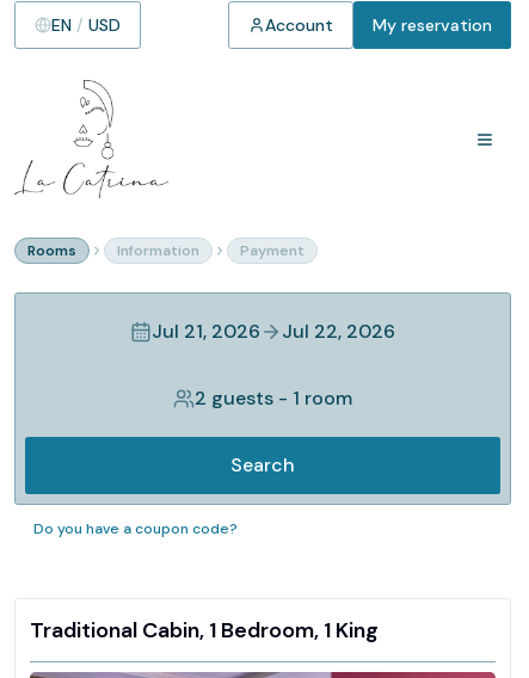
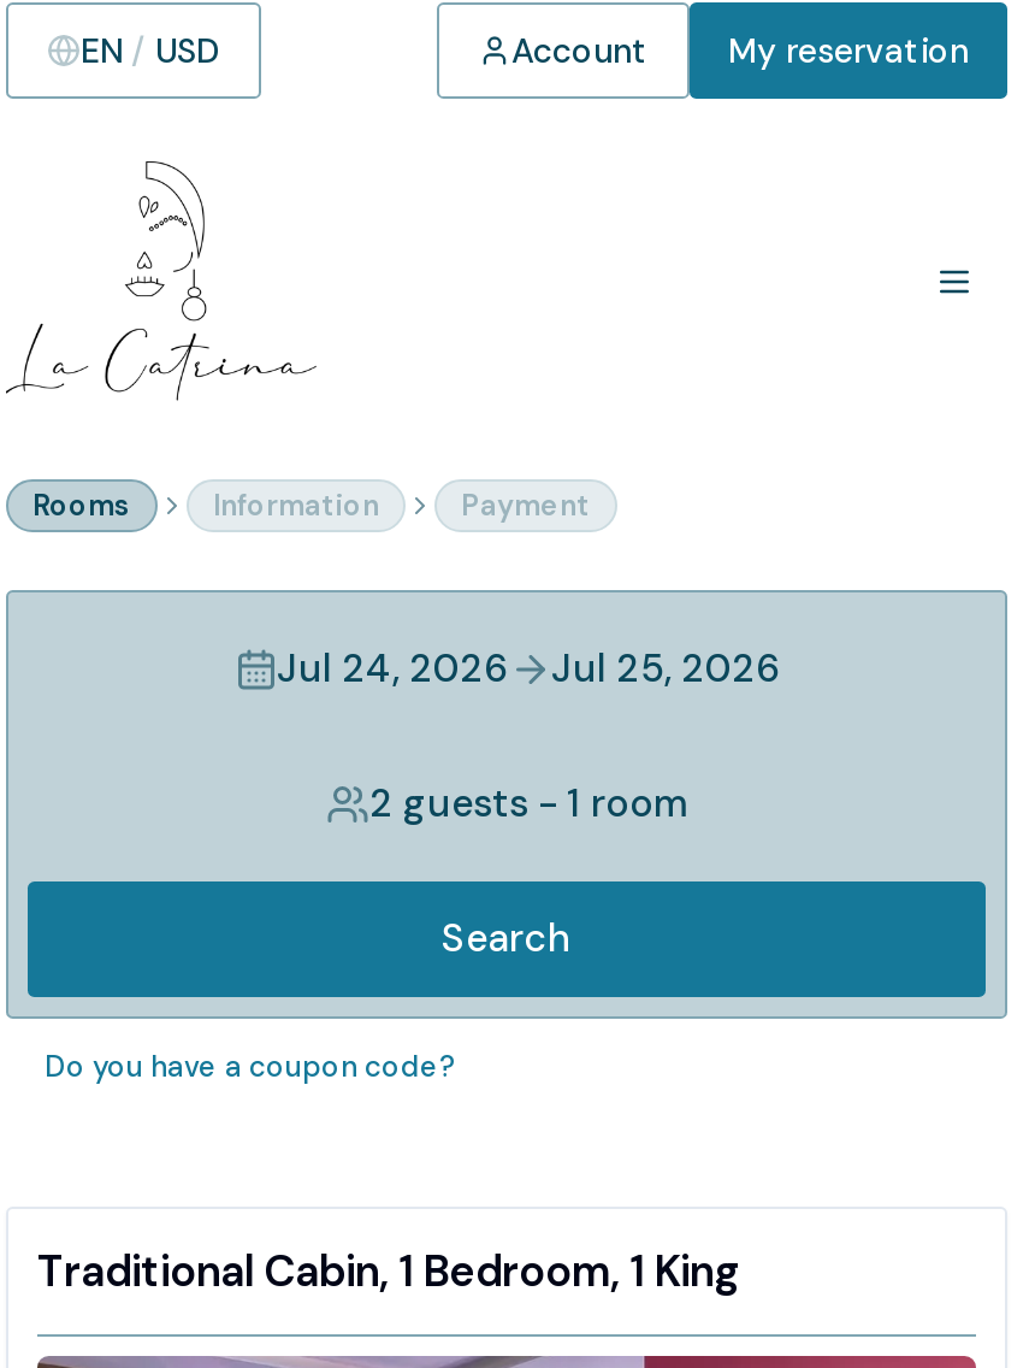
- Jul 21, 2026
+ Jul 24, 2026

- Jul 22, 2026
+ Jul 25, 2026
